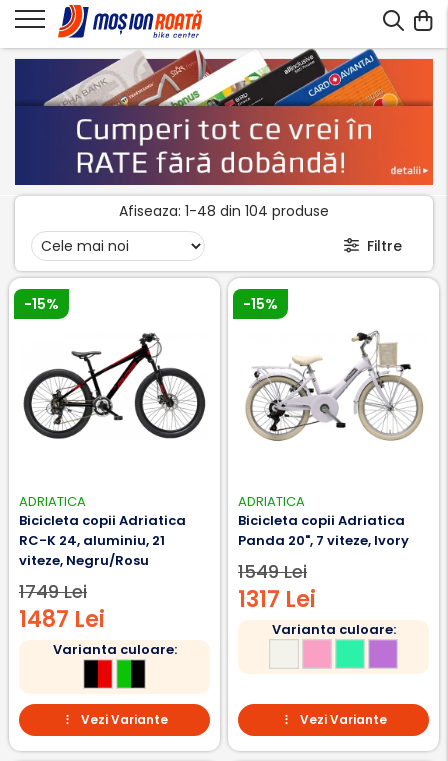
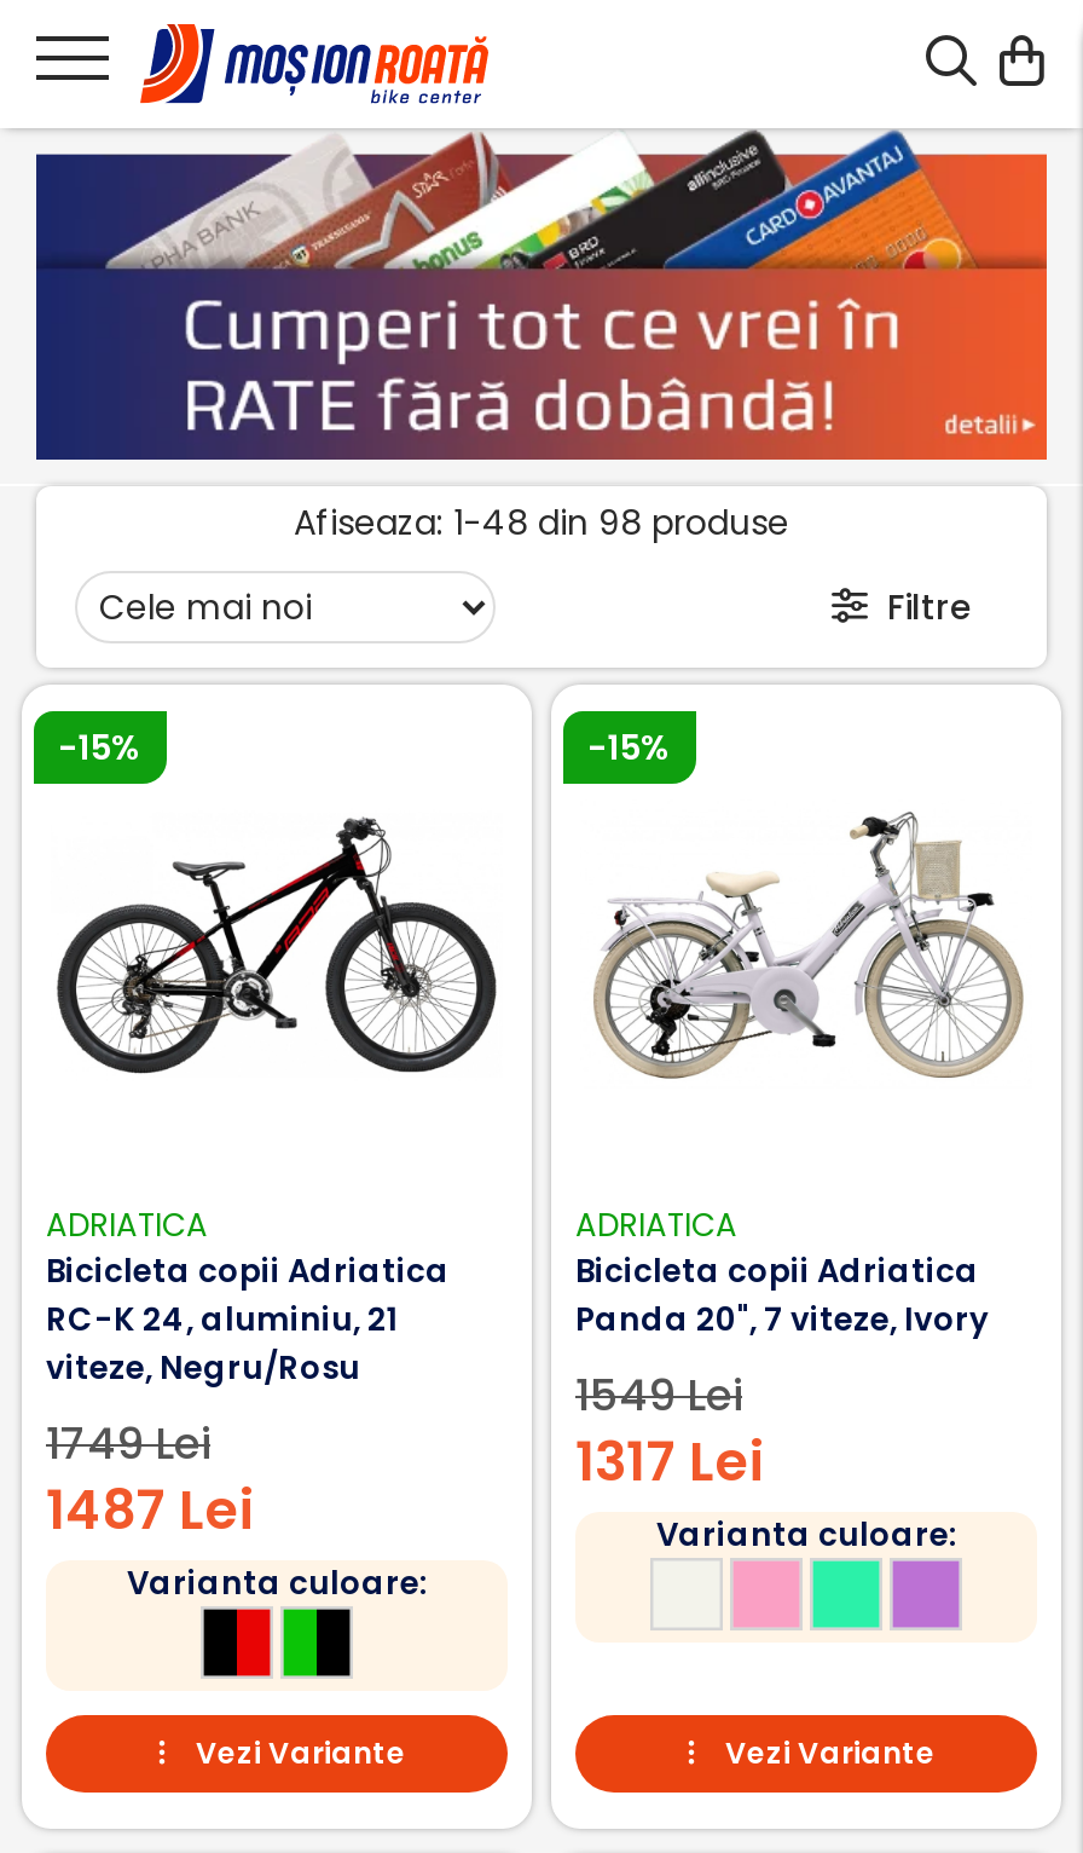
- Afiseaza: 1-48 din 104 produse
+ Afiseaza: 1-48 din 98 produse
